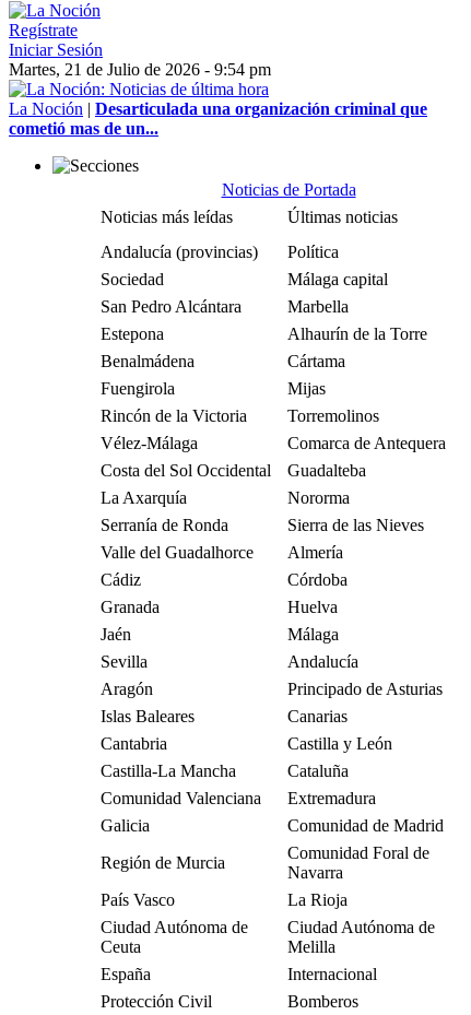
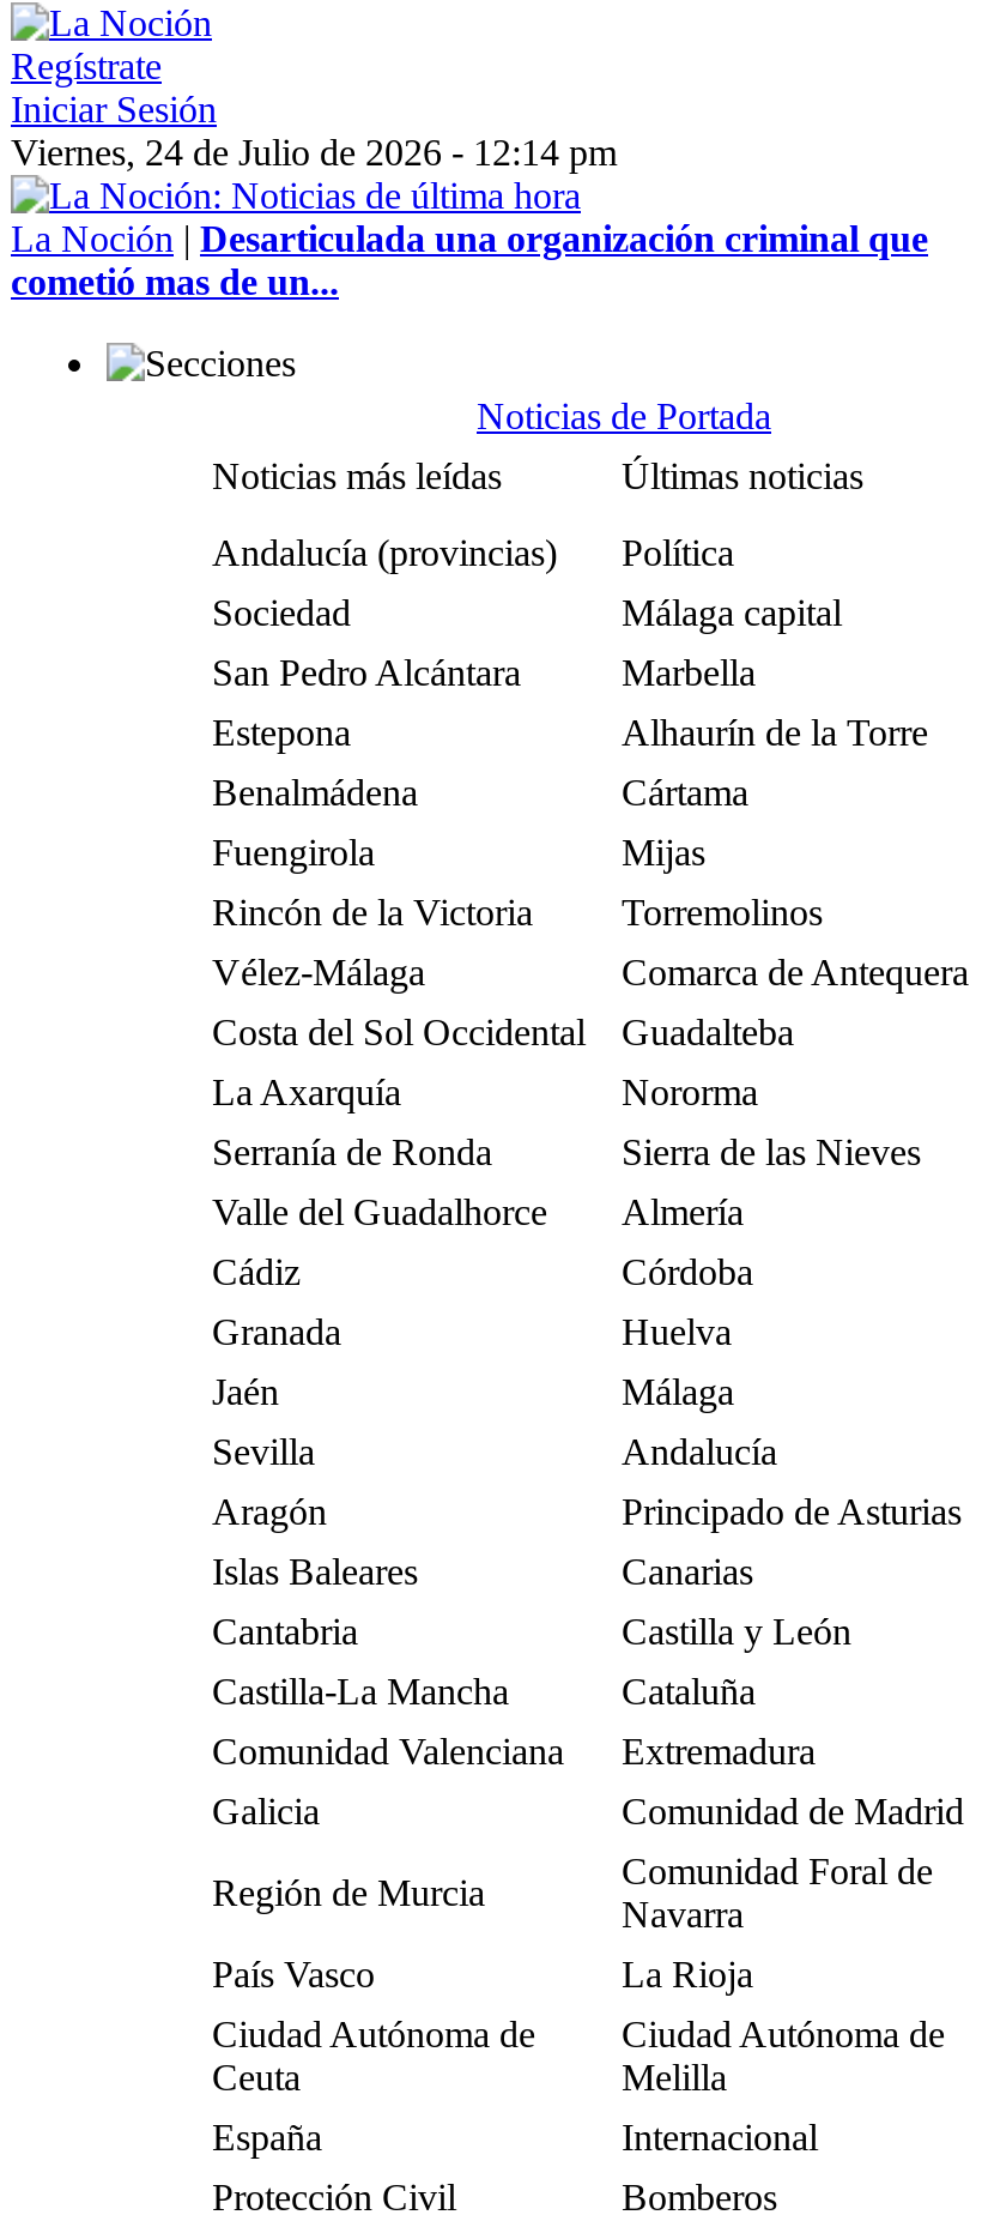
- Martes, 21 de Julio de 2026 - 9:54 pm
+ Viernes, 24 de Julio de 2026 - 12:14 pm
